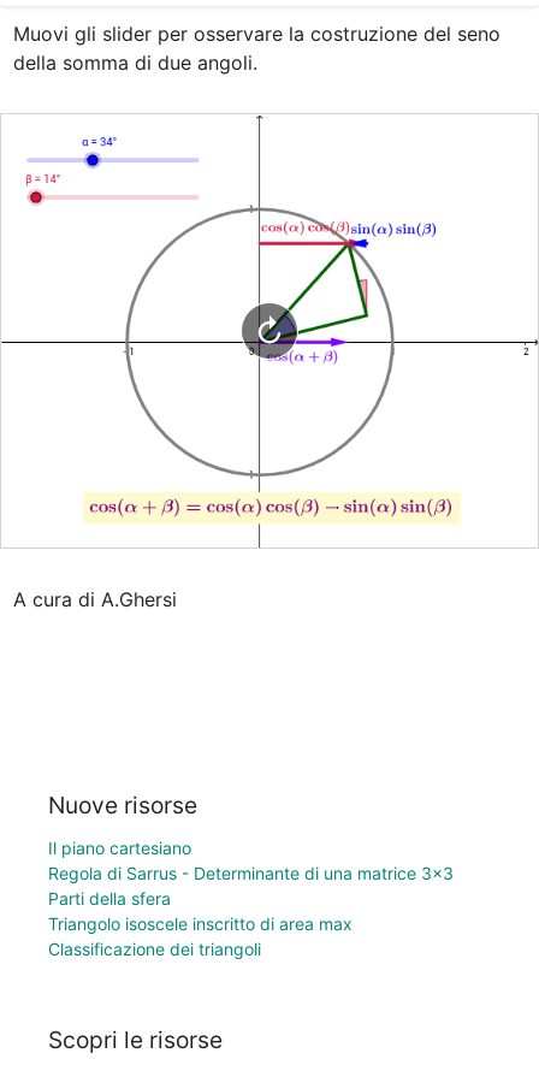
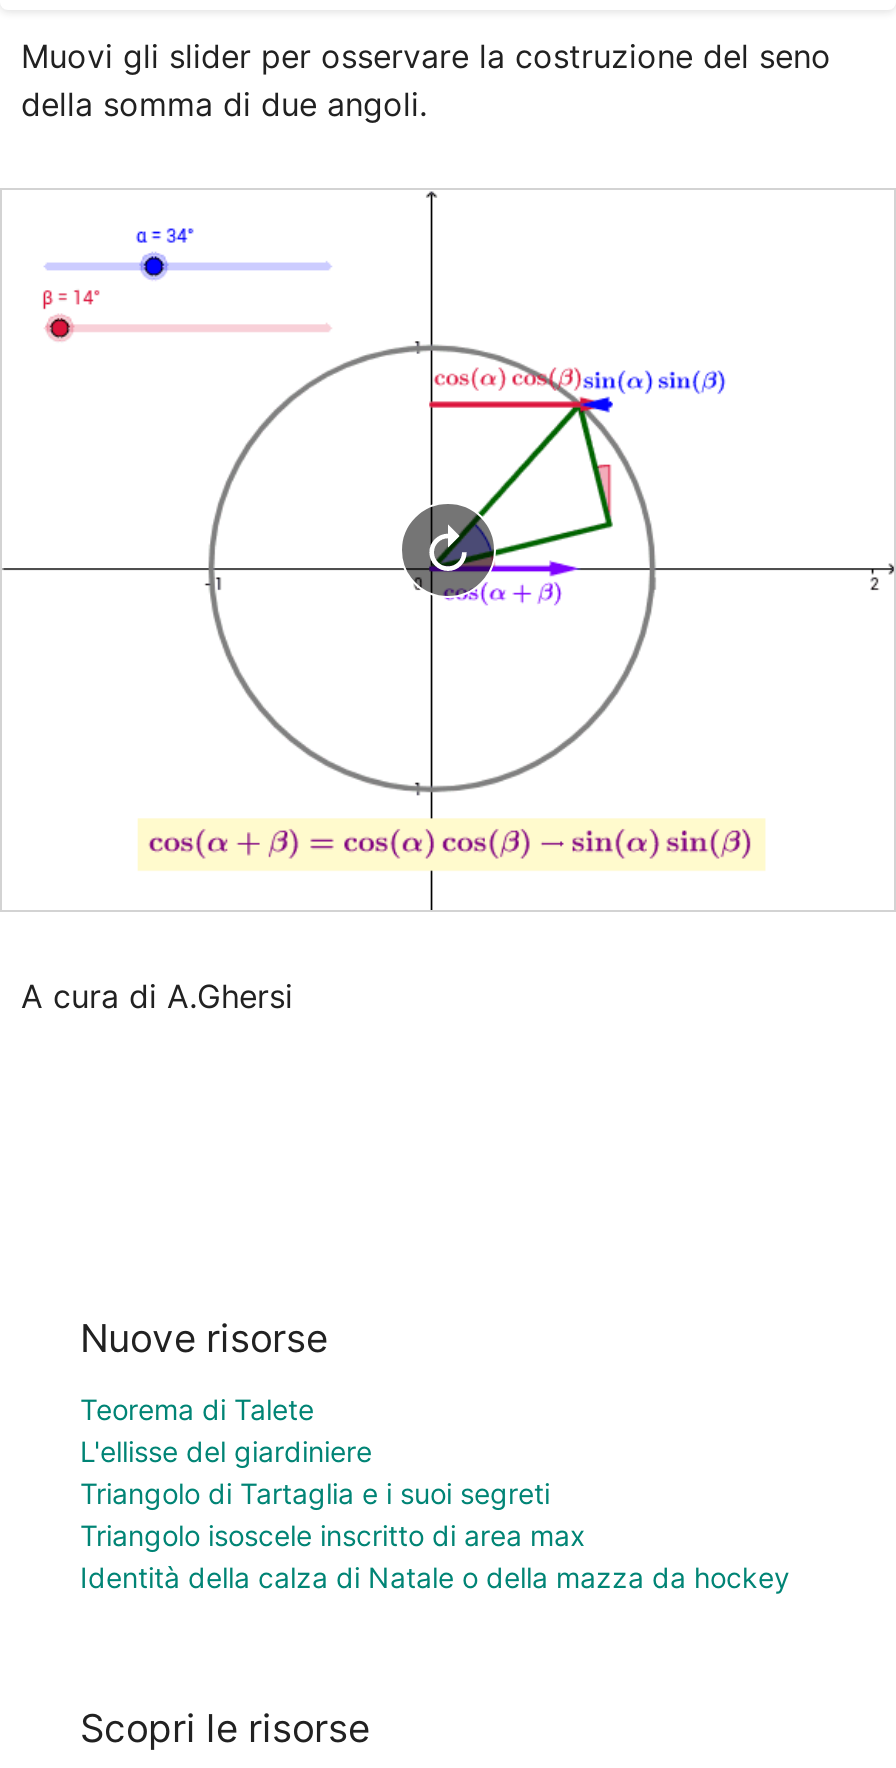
- Il piano cartesiano
- Regola di Sarrus - Determinante di una matrice 3×3
- Parti della sfera
+ Teorema di Talete
+ L'ellisse del giardiniere
+ Triangolo di Tartaglia e i suoi segreti

- Classificazione dei triangoli
+ Identità della calza di Natale o della mazza da hockey
